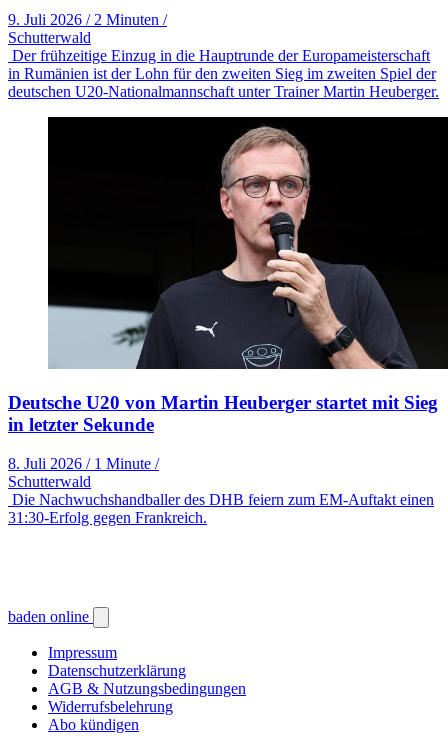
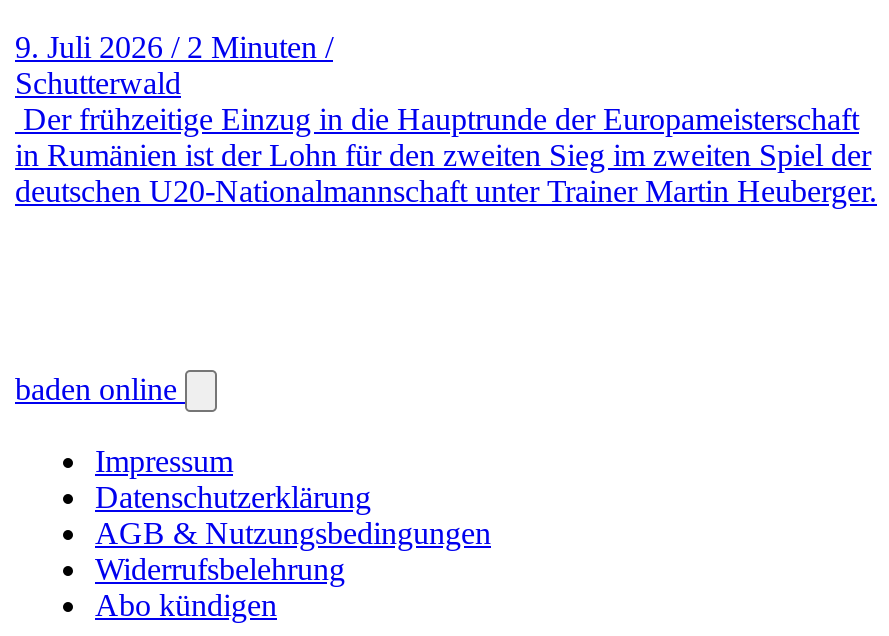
- [image]
- Deutsche U20 von Martin Heuberger startet mit Sieg
- in letzter Sekunde
- 8. Juli 2026 / 1 Minute /
- Schutterwald
- Die Nachwuchshandballer des DHB feiern zum EM-Auftakt einen
- 31:30-Erfolg gegen Frankreich.
